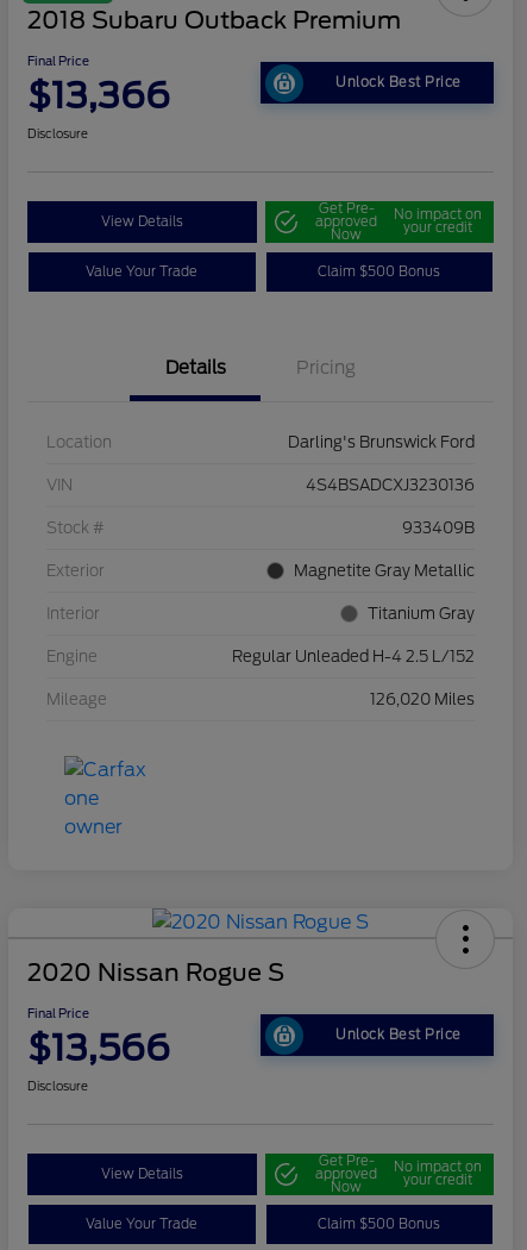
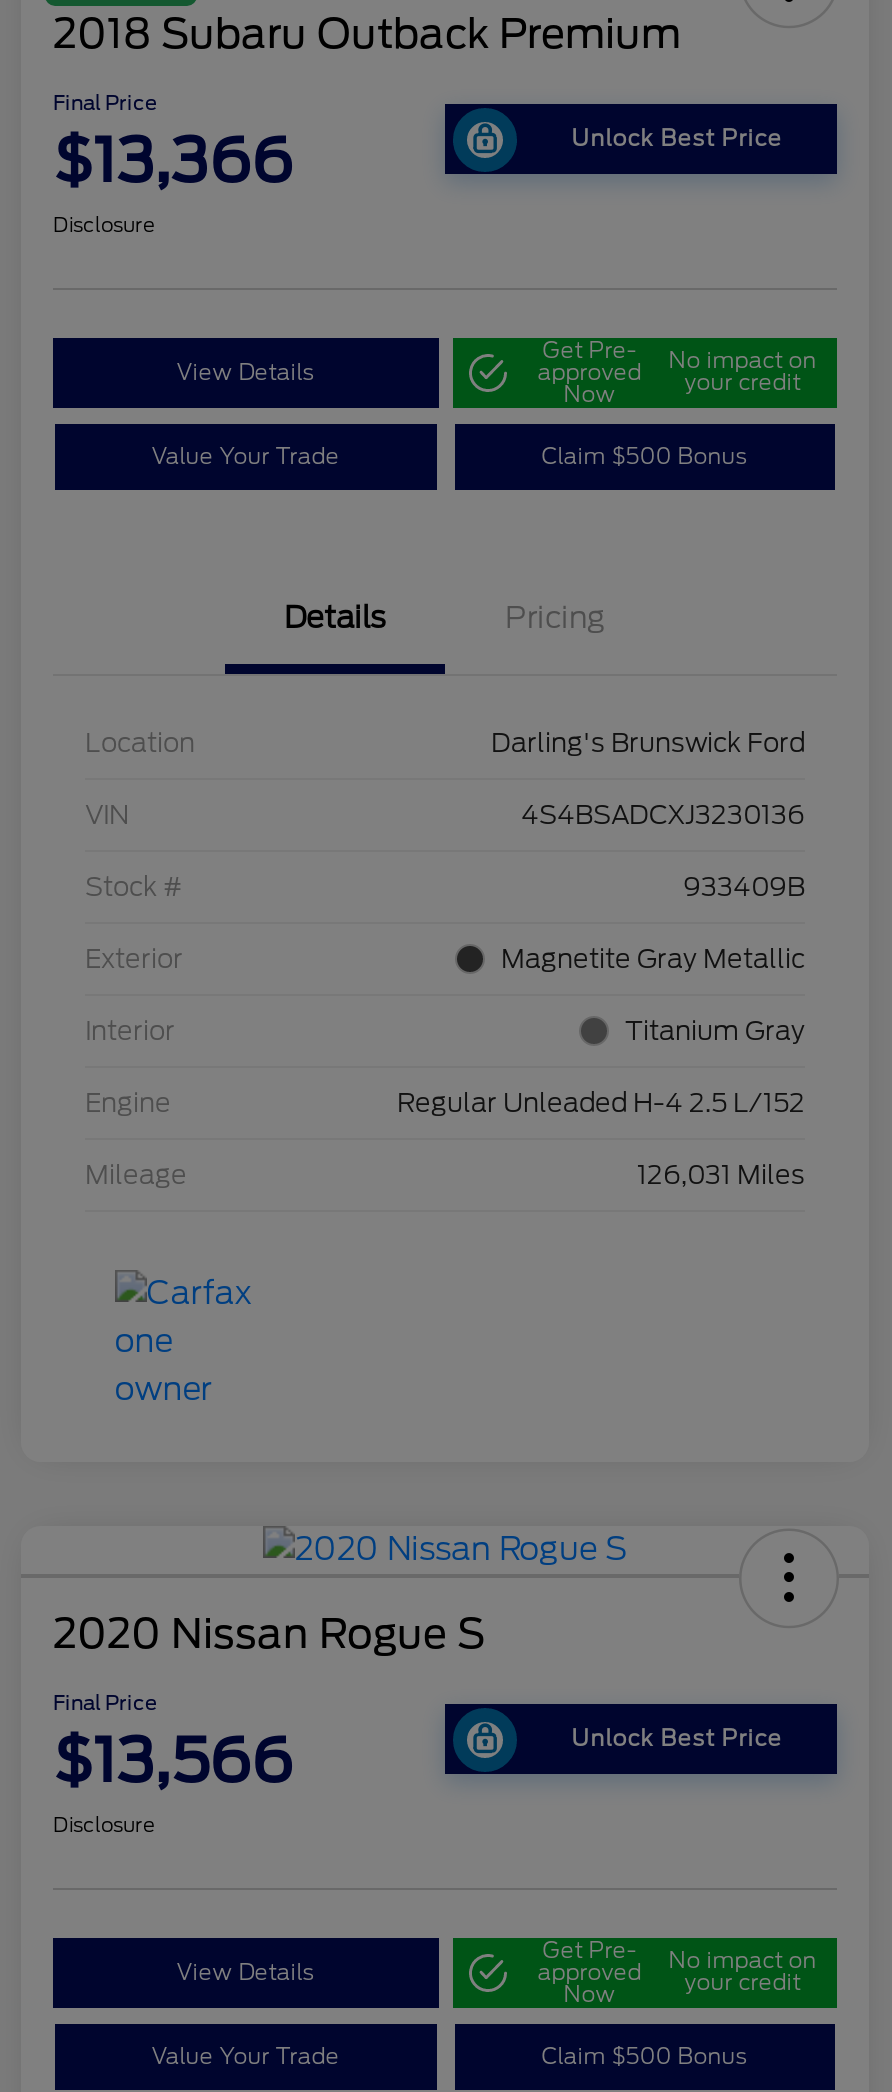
- 126,020 Miles
+ 126,031 Miles
